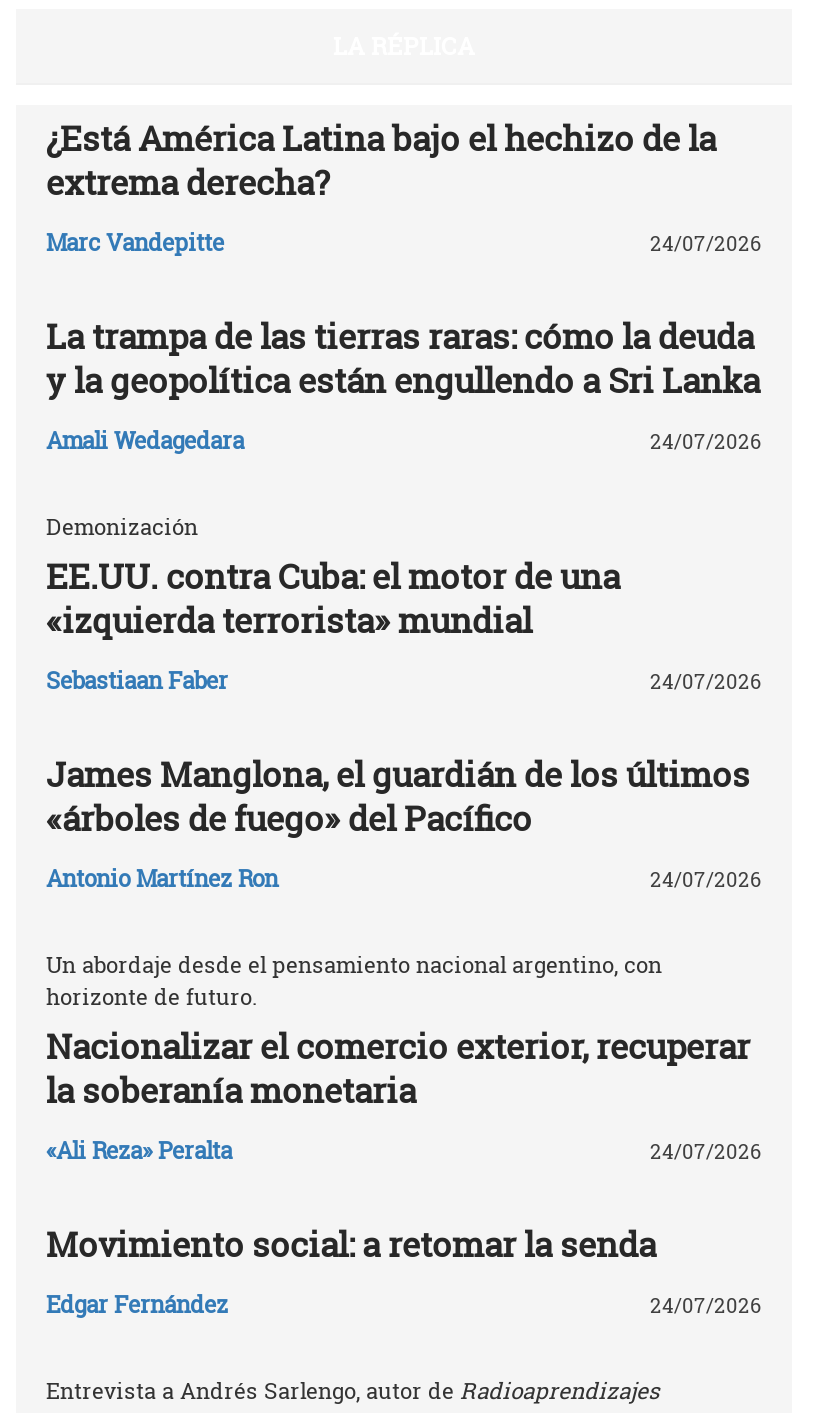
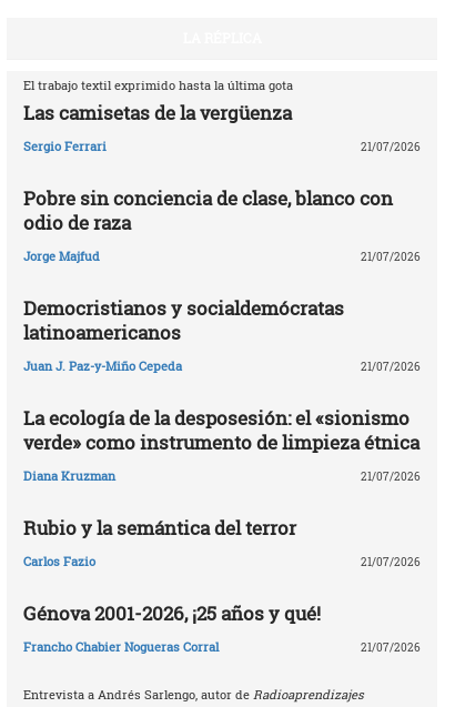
- ¿Está América Latina bajo el hechizo de la
- extrema derecha?
+ El trabajo textil exprimido hasta la última gota
+ Las camisetas de la vergüenza

- Marc Vandepitte
- 24/07/2026
+ Sergio Ferrari
+ 21/07/2026

- La trampa de las tierras raras: cómo la deuda
- y la geopolítica están engullendo a Sri Lanka
+ Pobre sin conciencia de clase, blanco con
+ odio de raza

- Amali Wedagedara
- 24/07/2026
+ Jorge Majfud
+ 21/07/2026

- Demonización
- EE.UU. contra Cuba: el motor de una
- «izquierda terrorista» mundial
+ Democristianos y socialdemócratas
+ latinoamericanos

- Sebastiaan Faber
- 24/07/2026
+ Juan J. Paz-y-Miño Cepeda
+ 21/07/2026

- James Manglona, el guardián de los últimos
- «árboles de fuego» del Pacífico
+ La ecología de la desposesión: el «sionismo
+ verde» como instrumento de limpieza étnica

- Antonio Martínez Ron
- 24/07/2026
+ Diana Kruzman
+ 21/07/2026

- Un abordaje desde el pensamiento nacional argentino, con
- horizonte de futuro.
- Nacionalizar el comercio exterior, recuperar
- la soberanía monetaria
+ Rubio y la semántica del terror

- «Ali Reza» Peralta
- 24/07/2026
+ Carlos Fazio
+ 21/07/2026

- Movimiento social: a retomar la senda
+ Génova 2001-2026, ¡25 años y qué!

- Edgar Fernández
- 24/07/2026
+ Francho Chabier Nogueras Corral
+ 21/07/2026
